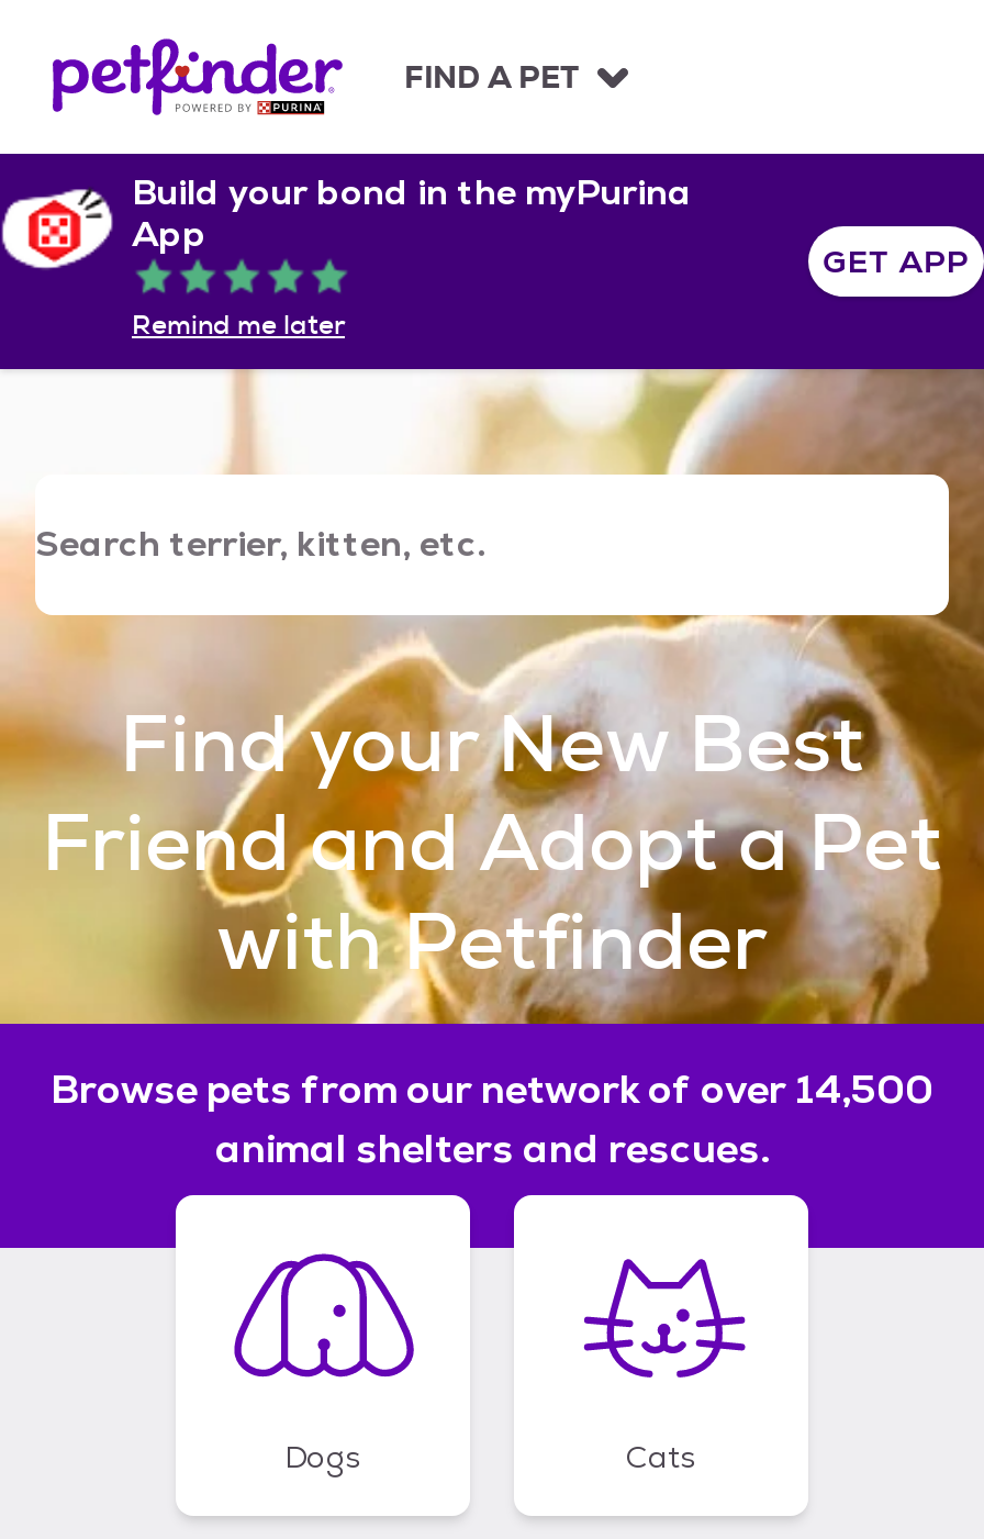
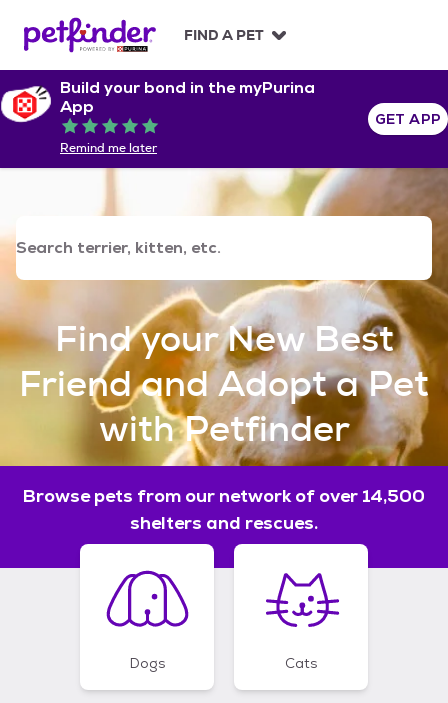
- animal shelters and rescues.
+ shelters and rescues.
